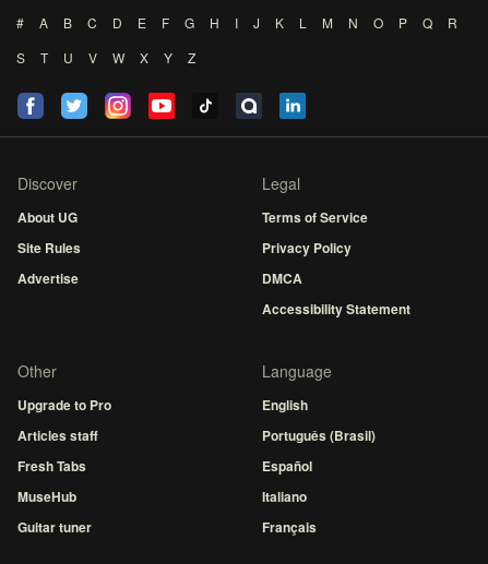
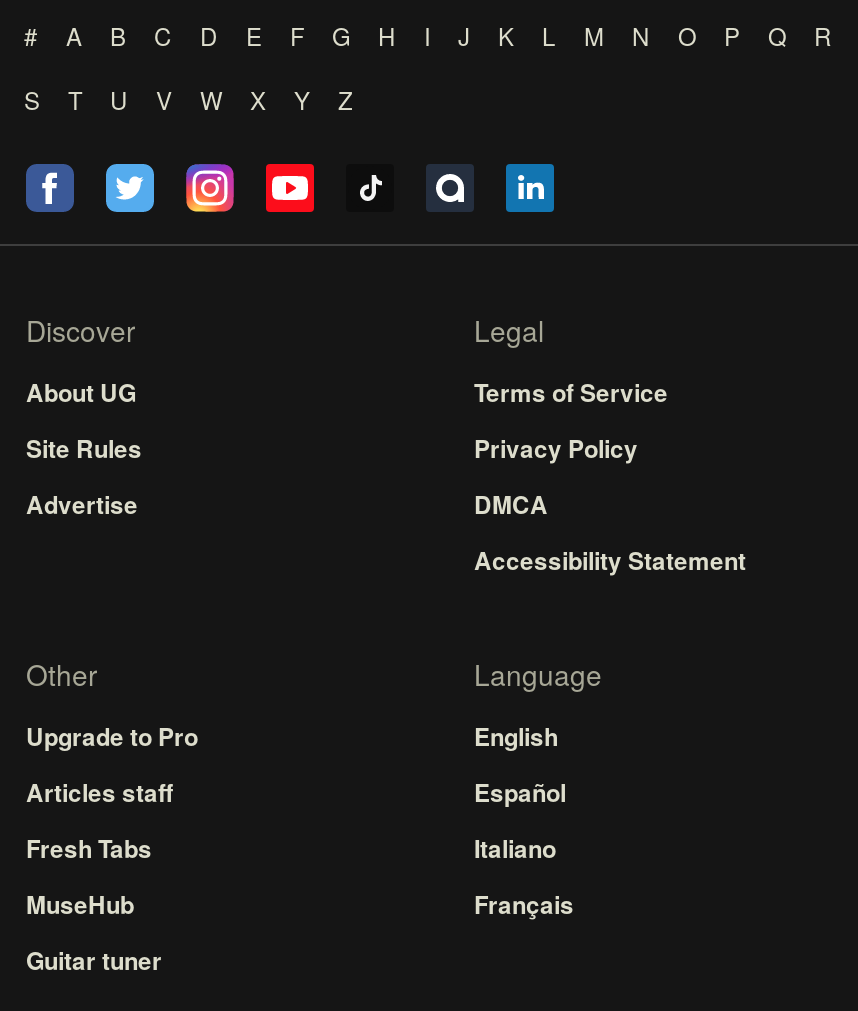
- Português (Brasil)

moved up: Español | Italiano | Français
